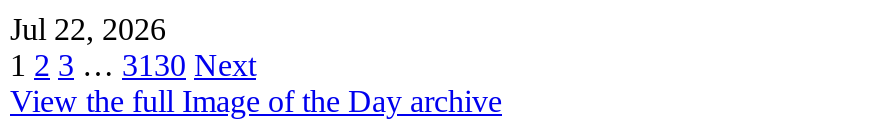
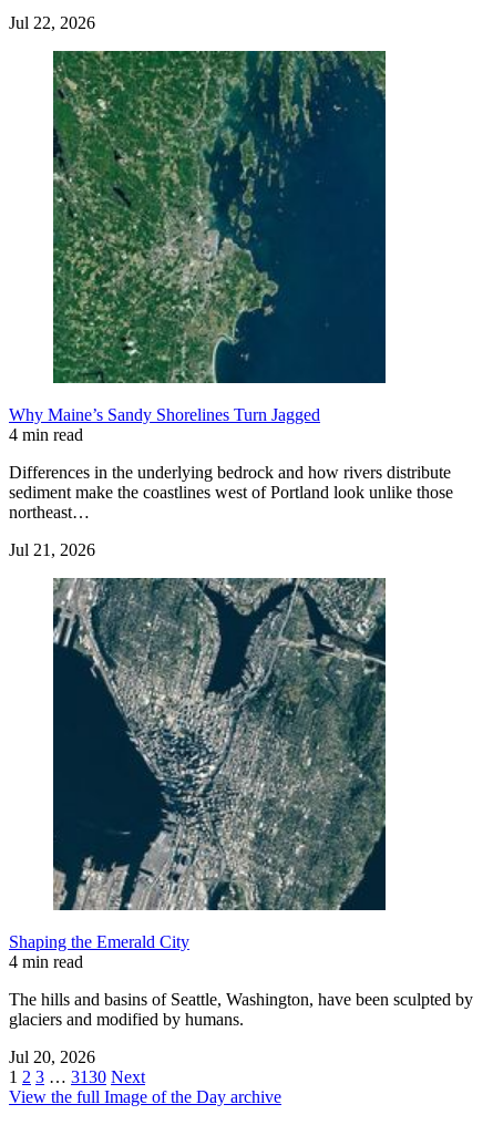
+ [image]
+ Why Maine’s Sandy Shorelines Turn Jagged
+ 4 min read
+ Differences in the underlying bedrock and how rivers distribute
+ sediment make the coastlines west of Portland look unlike those
+ northeast…
+ Jul 21, 2026

+ [image]
+ Shaping the Emerald City
+ 4 min read
+ The hills and basins of Seattle, Washington, have been sculpted by
+ glaciers and modified by humans.
+ Jul 20, 2026
